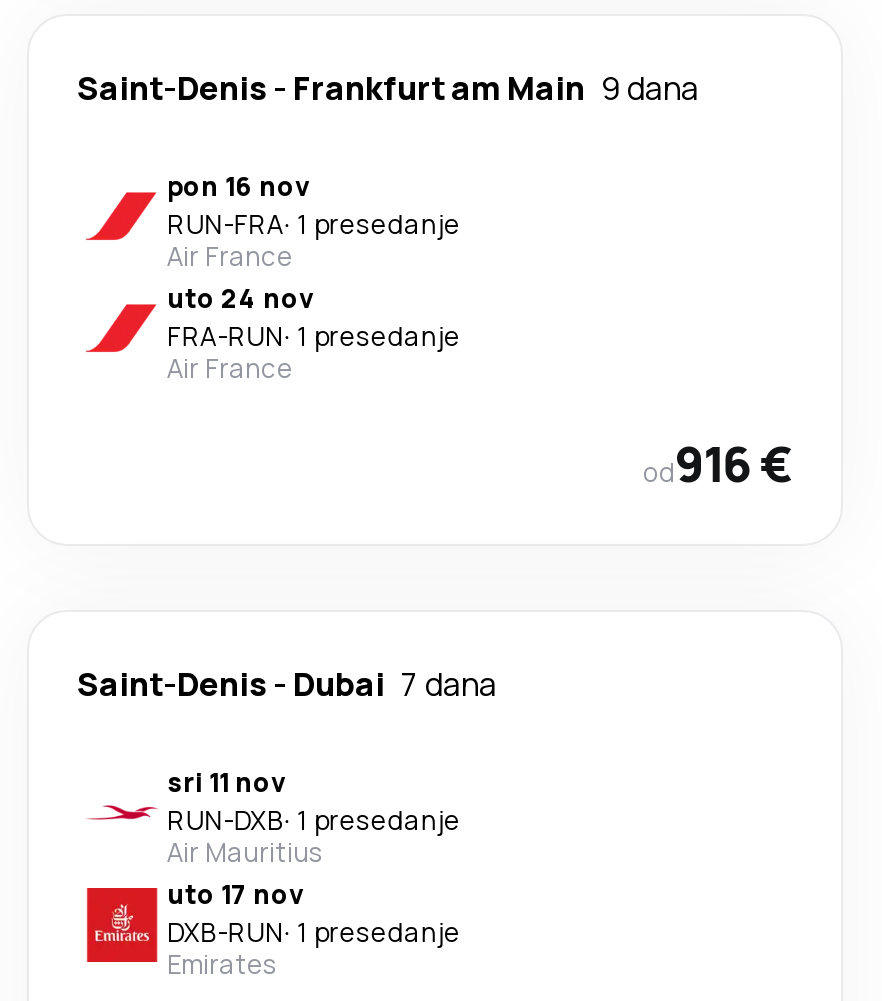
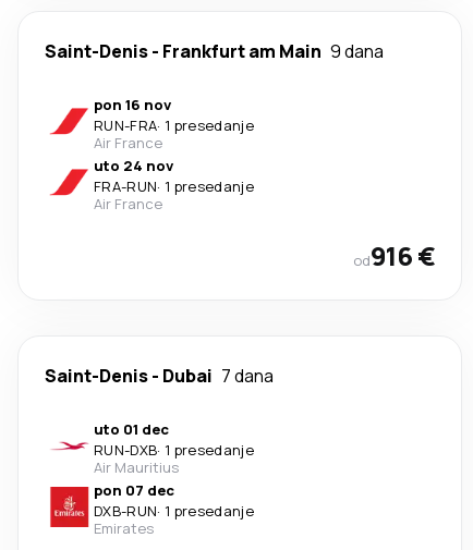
- sri 11 nov
+ uto 01 dec

- uto 17 nov
+ pon 07 dec
